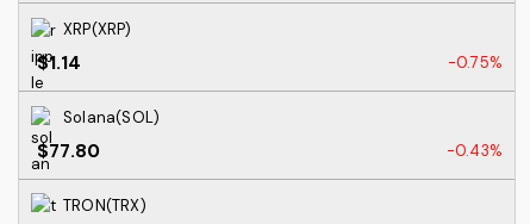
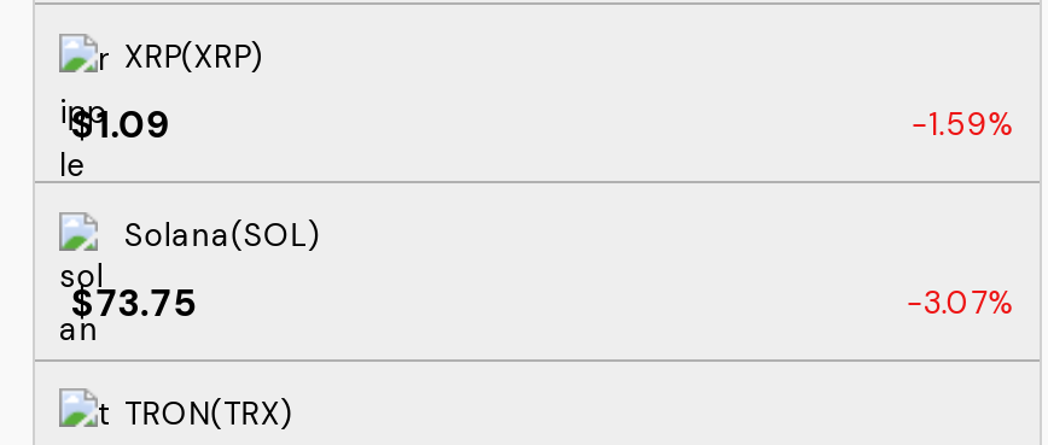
- $1.14
+ $1.09

- -0.75%
+ -1.59%

- $77.80
+ $73.75

- -0.43%
+ -3.07%
